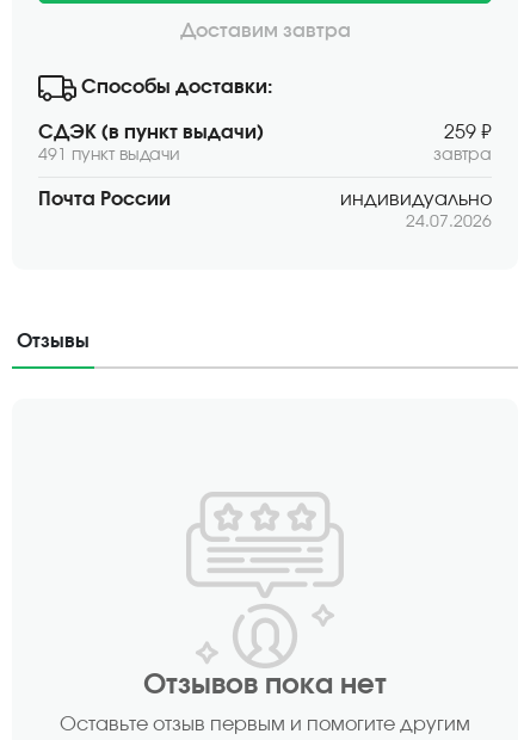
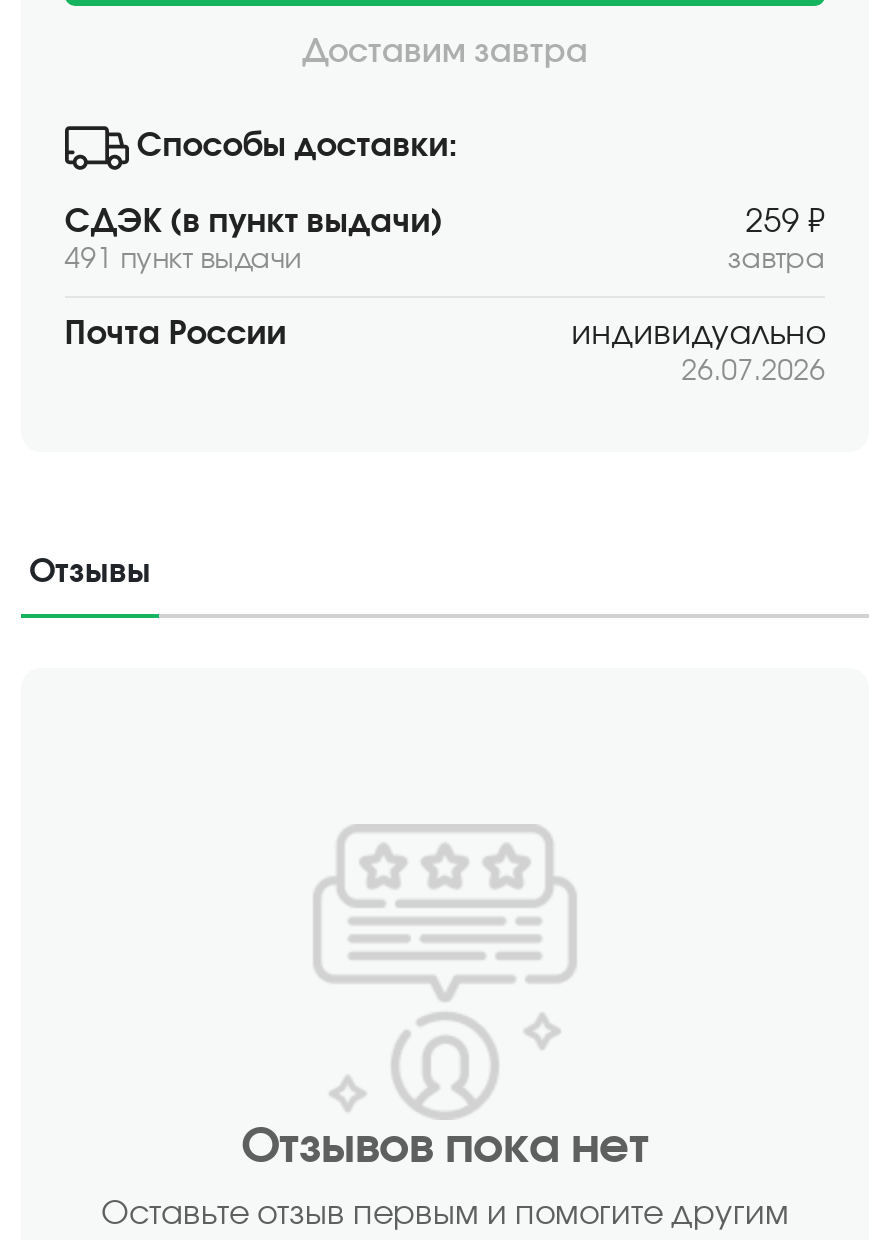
- 24.07.2026
+ 26.07.2026
